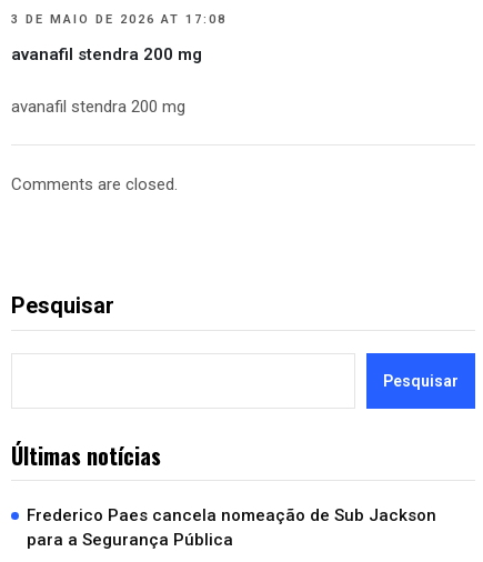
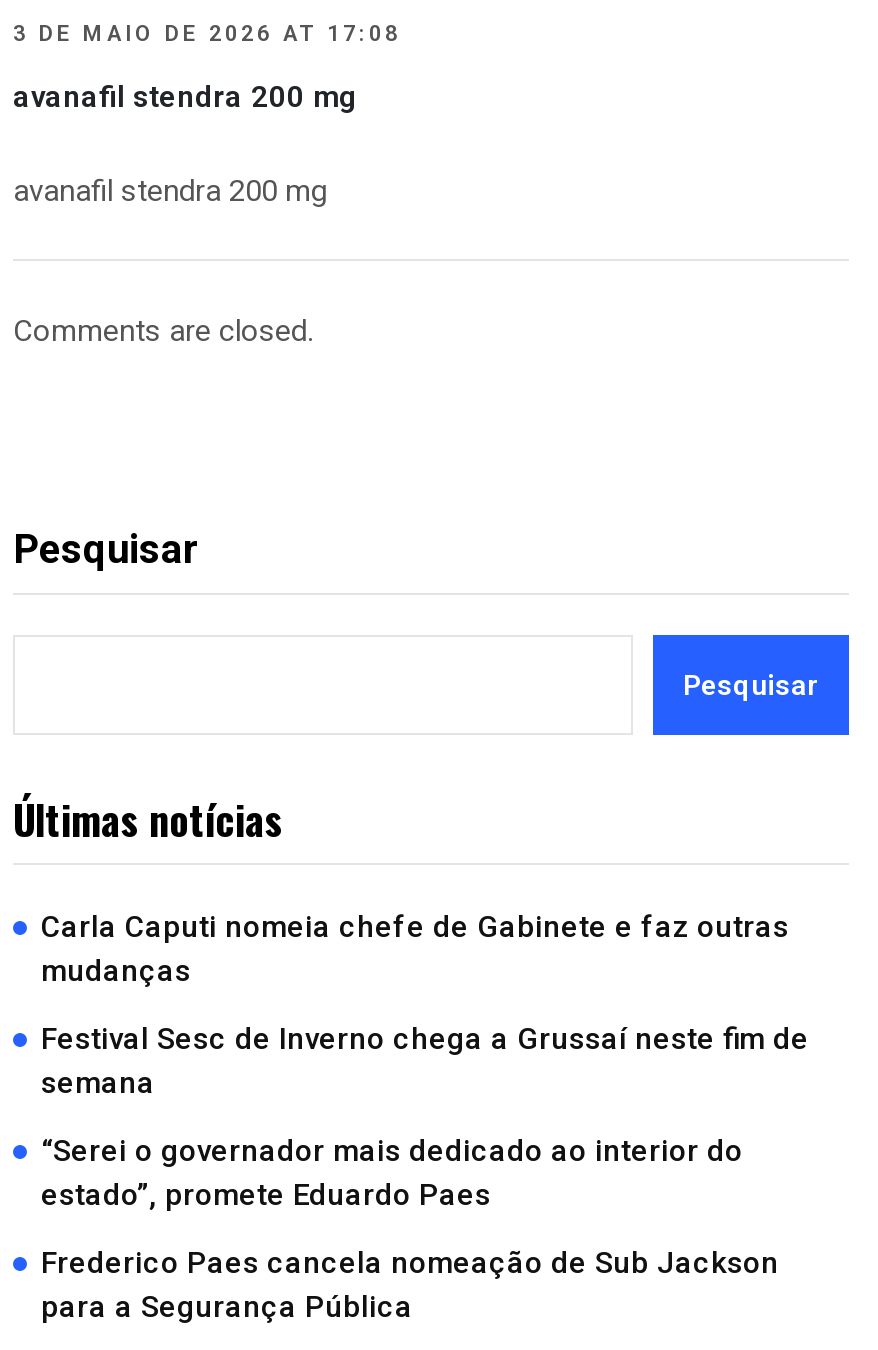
+ Carla Caputi nomeia chefe de Gabinete e faz outras
+ mudanças
+ Festival Sesc de Inverno chega a Grussaí neste fim de
+ semana
+ “Serei o governador mais dedicado ao interior do
+ estado”, promete Eduardo Paes
